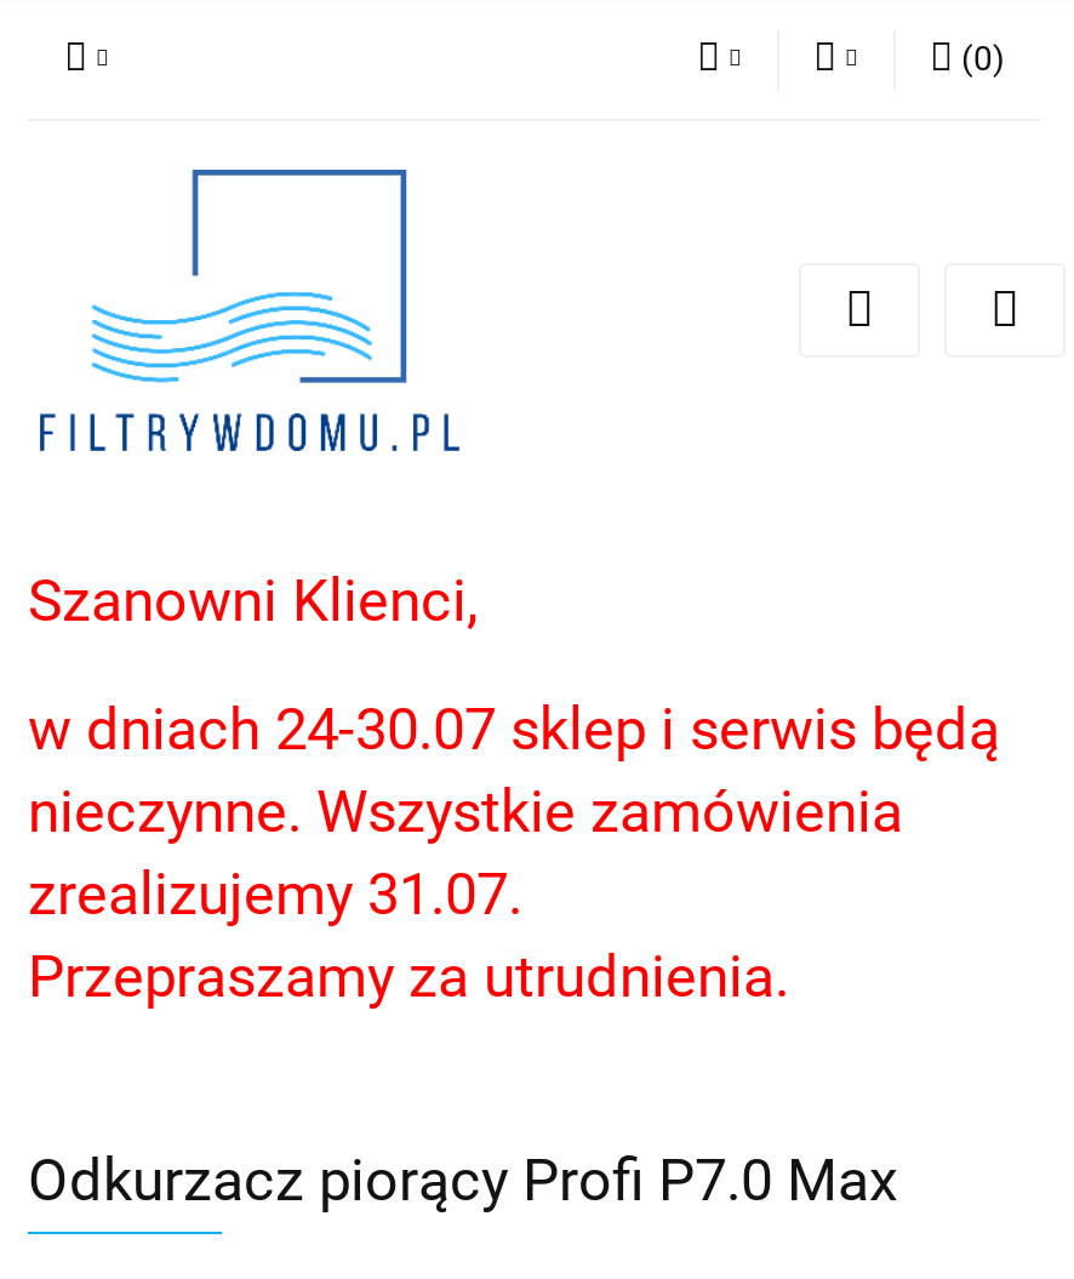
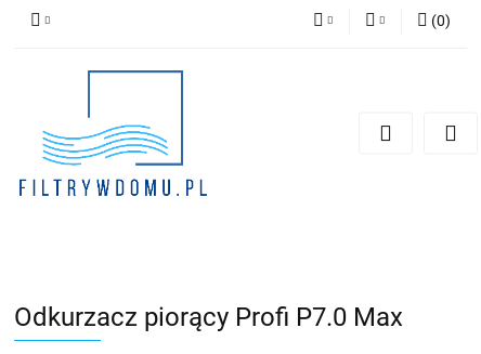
- Szanowni Klienci,
- w dniach 24-30.07 sklep i serwis będą
- nieczynne. Wszystkie zamówienia
- zrealizujemy 31.07.
- Przepraszamy za utrudnienia.
